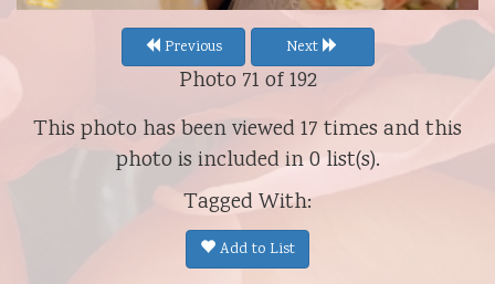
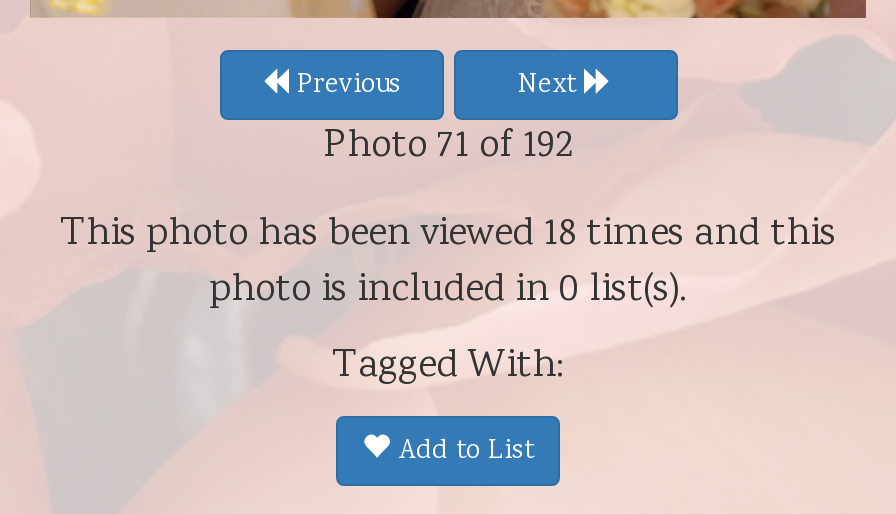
- This photo has been viewed 17 times and this
+ This photo has been viewed 18 times and this
